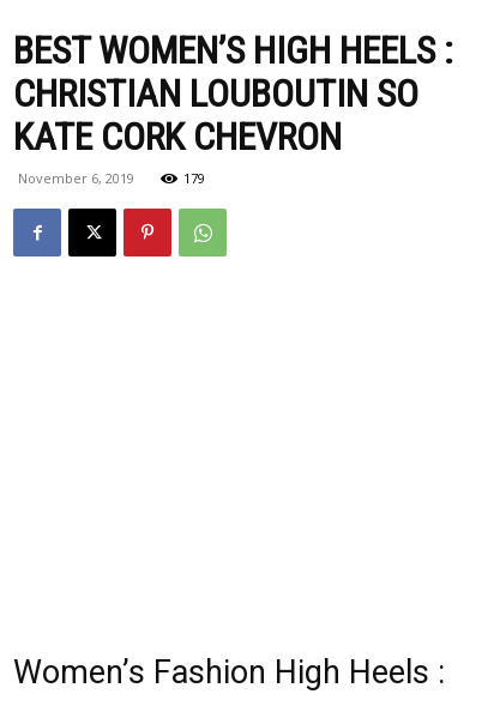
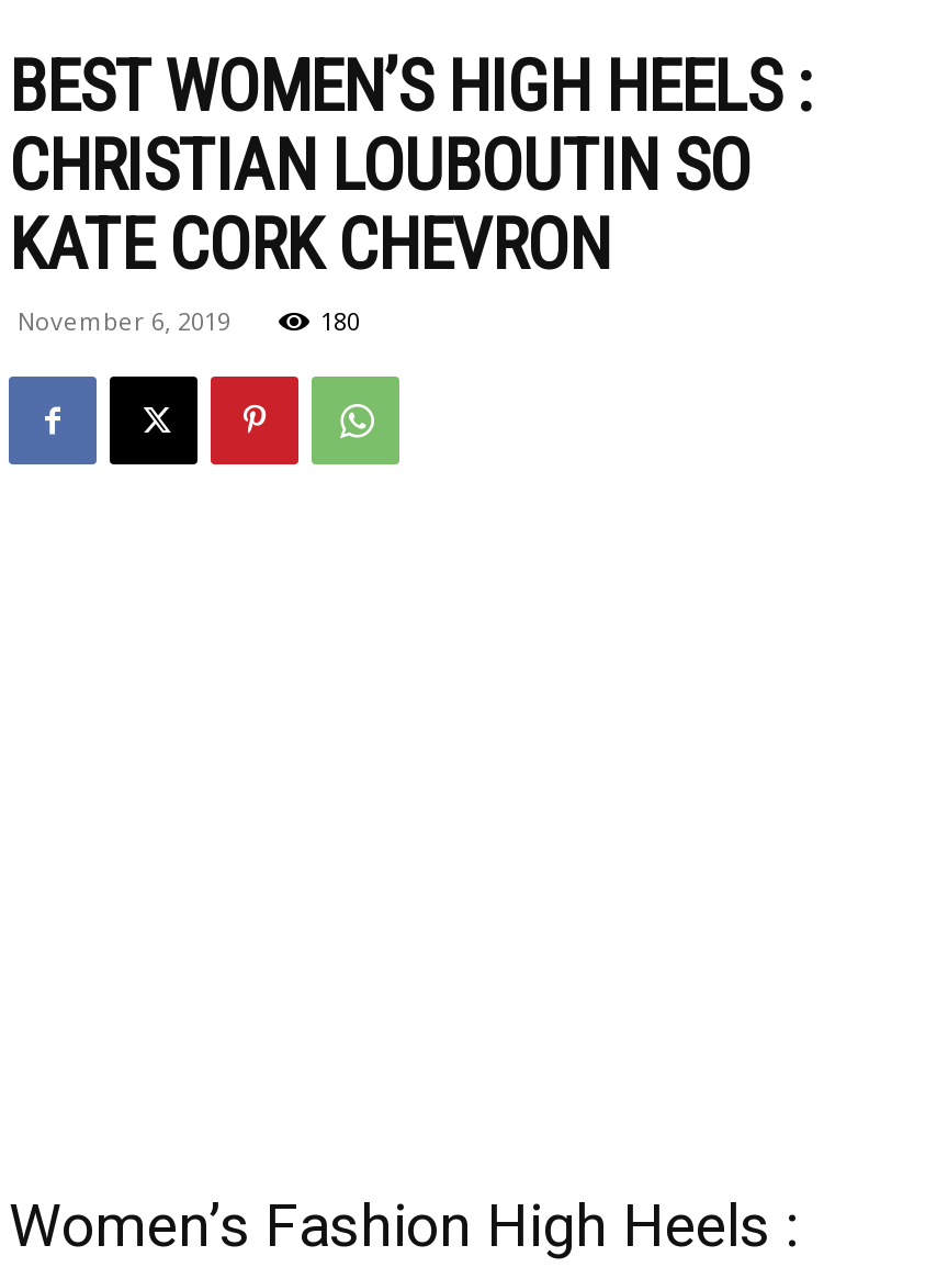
- 179
+ 180
